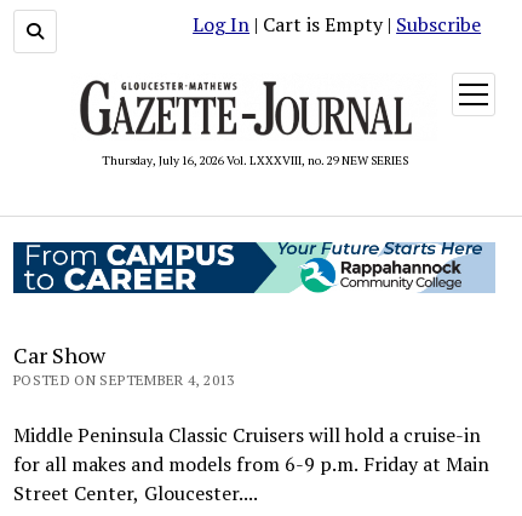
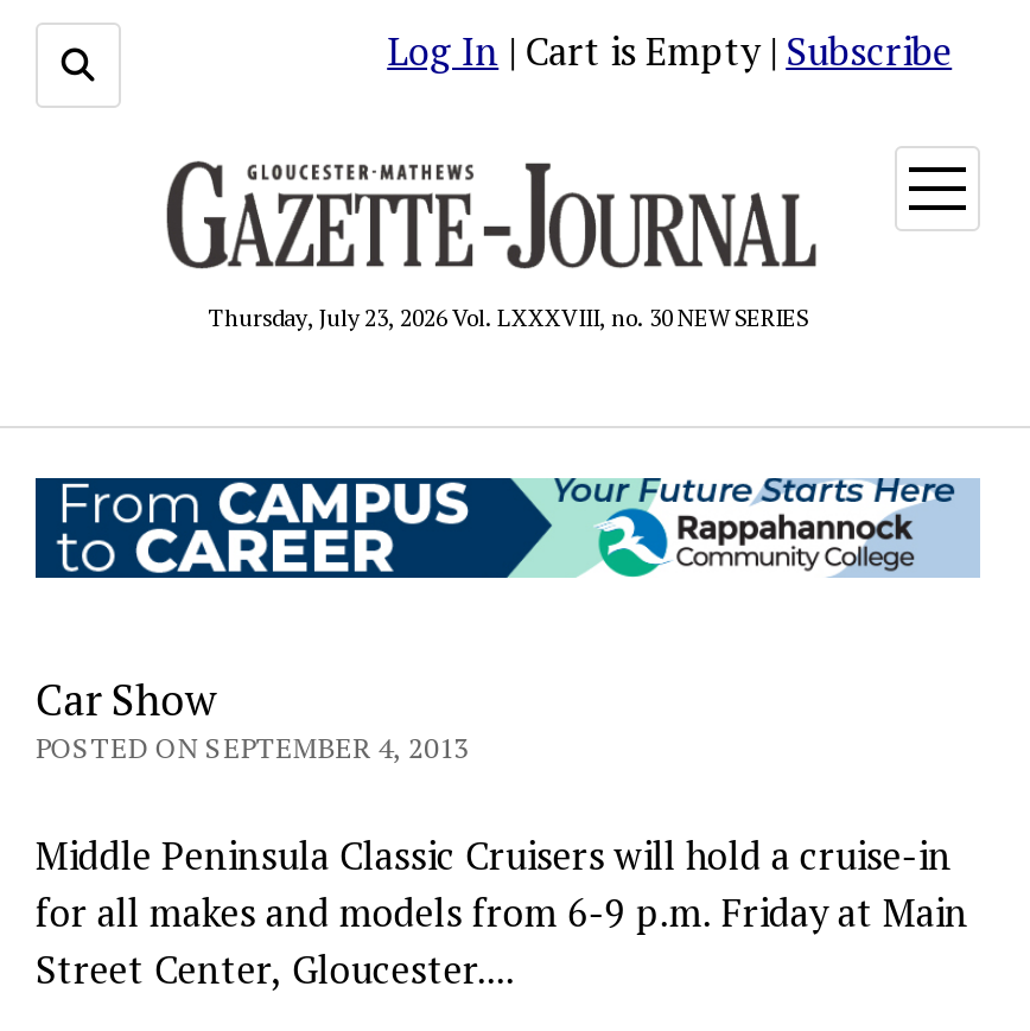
- Thursday, July 16, 2026 Vol. LXXXVIII, no. 29 NEW SERIES
+ Thursday, July 23, 2026 Vol. LXXXVIII, no. 30 NEW SERIES
